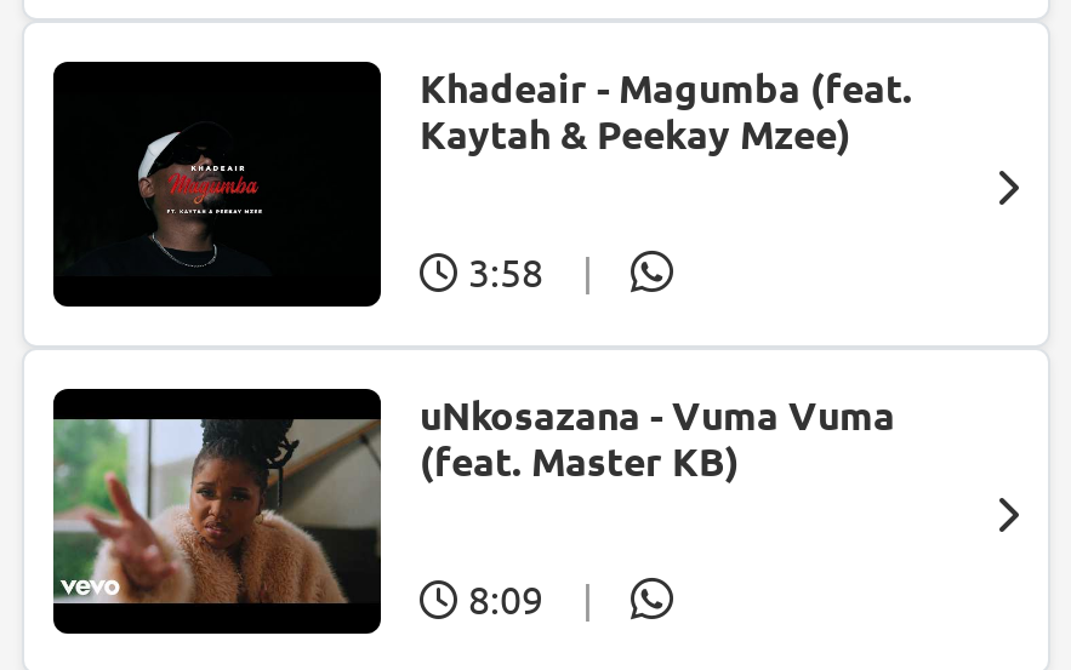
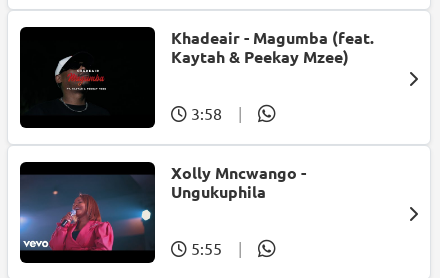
- [image]
- uNkosazana - Vuma Vuma
- (feat. Master KB)
+ [image]
+ Xolly Mncwango -
+ Ungukuphila

- 8:09
+ 5:55
